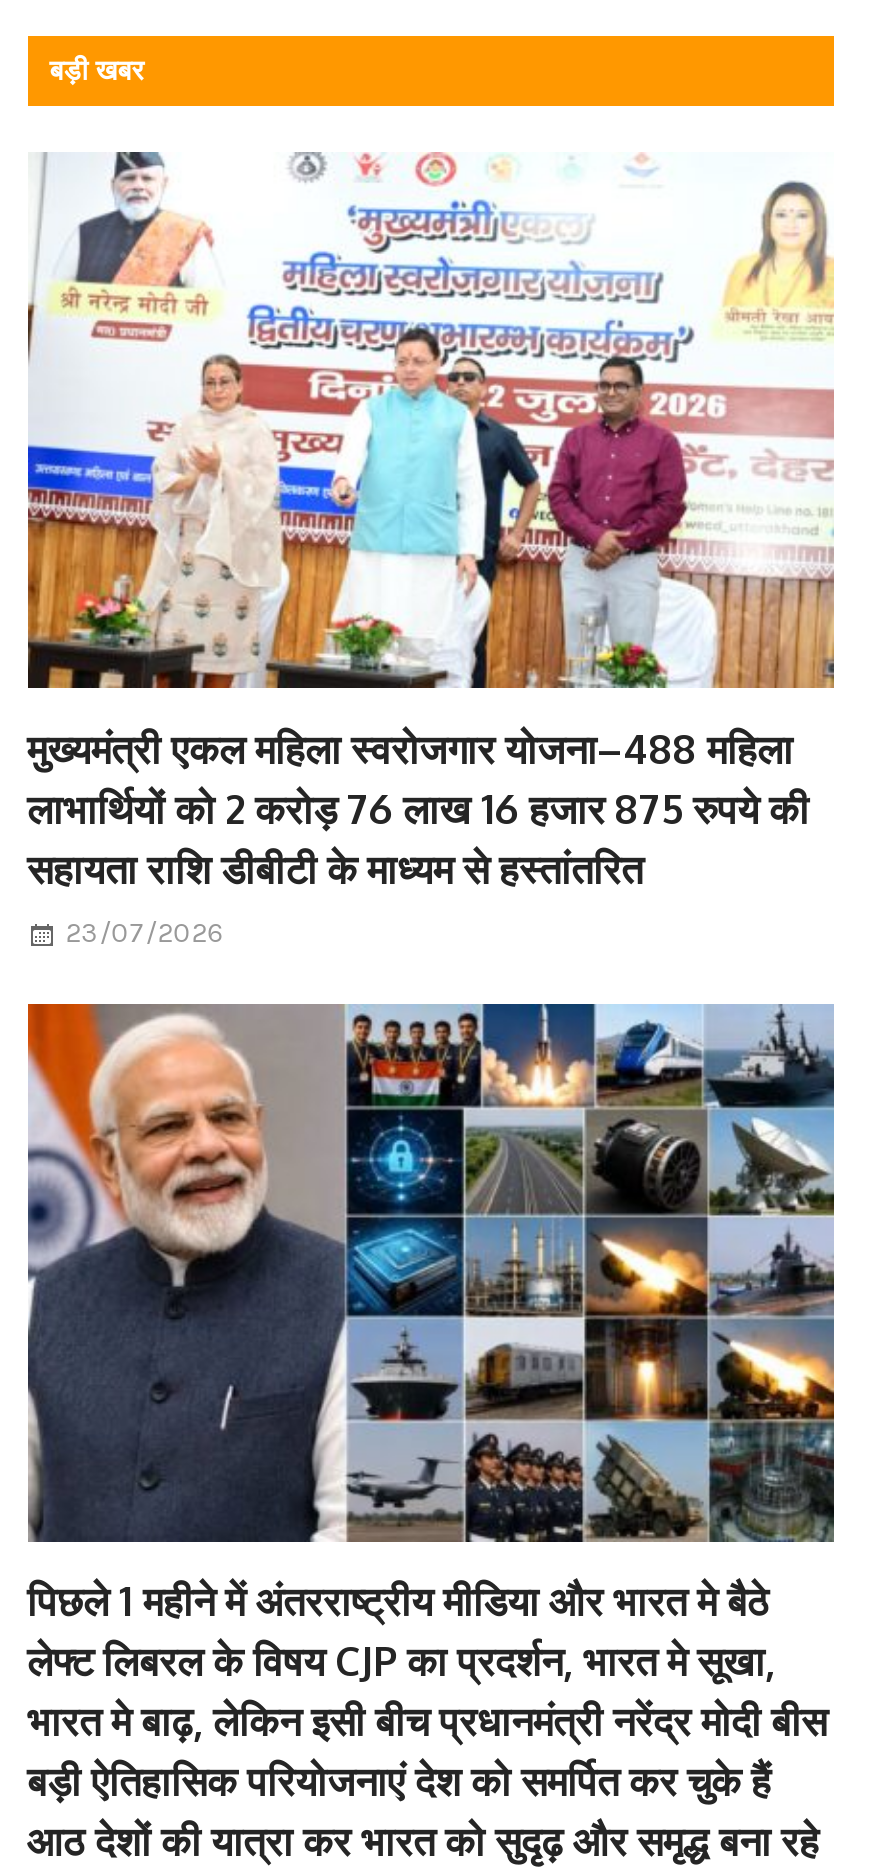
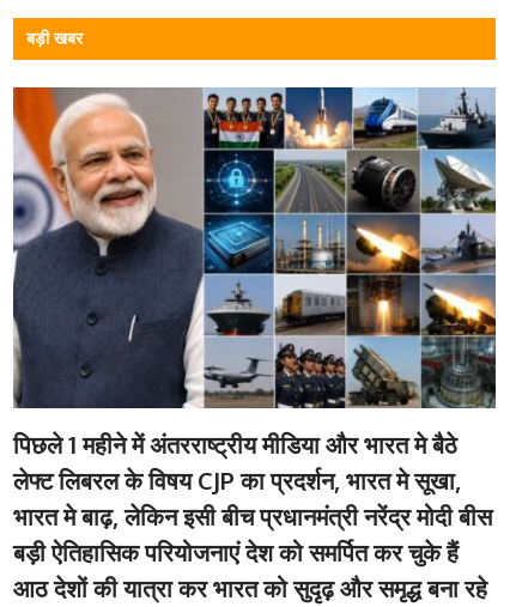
- [image]
- मुख्यमंत्री एकल महिला स्वरोजगार योजना–488 महिला
- लाभार्थियों को 2 करोड़ 76 लाख 16 हजार 875 रुपये की
- सहायता राशि डीबीटी के माध्यम से हस्तांतरित
- 23/07/2026
